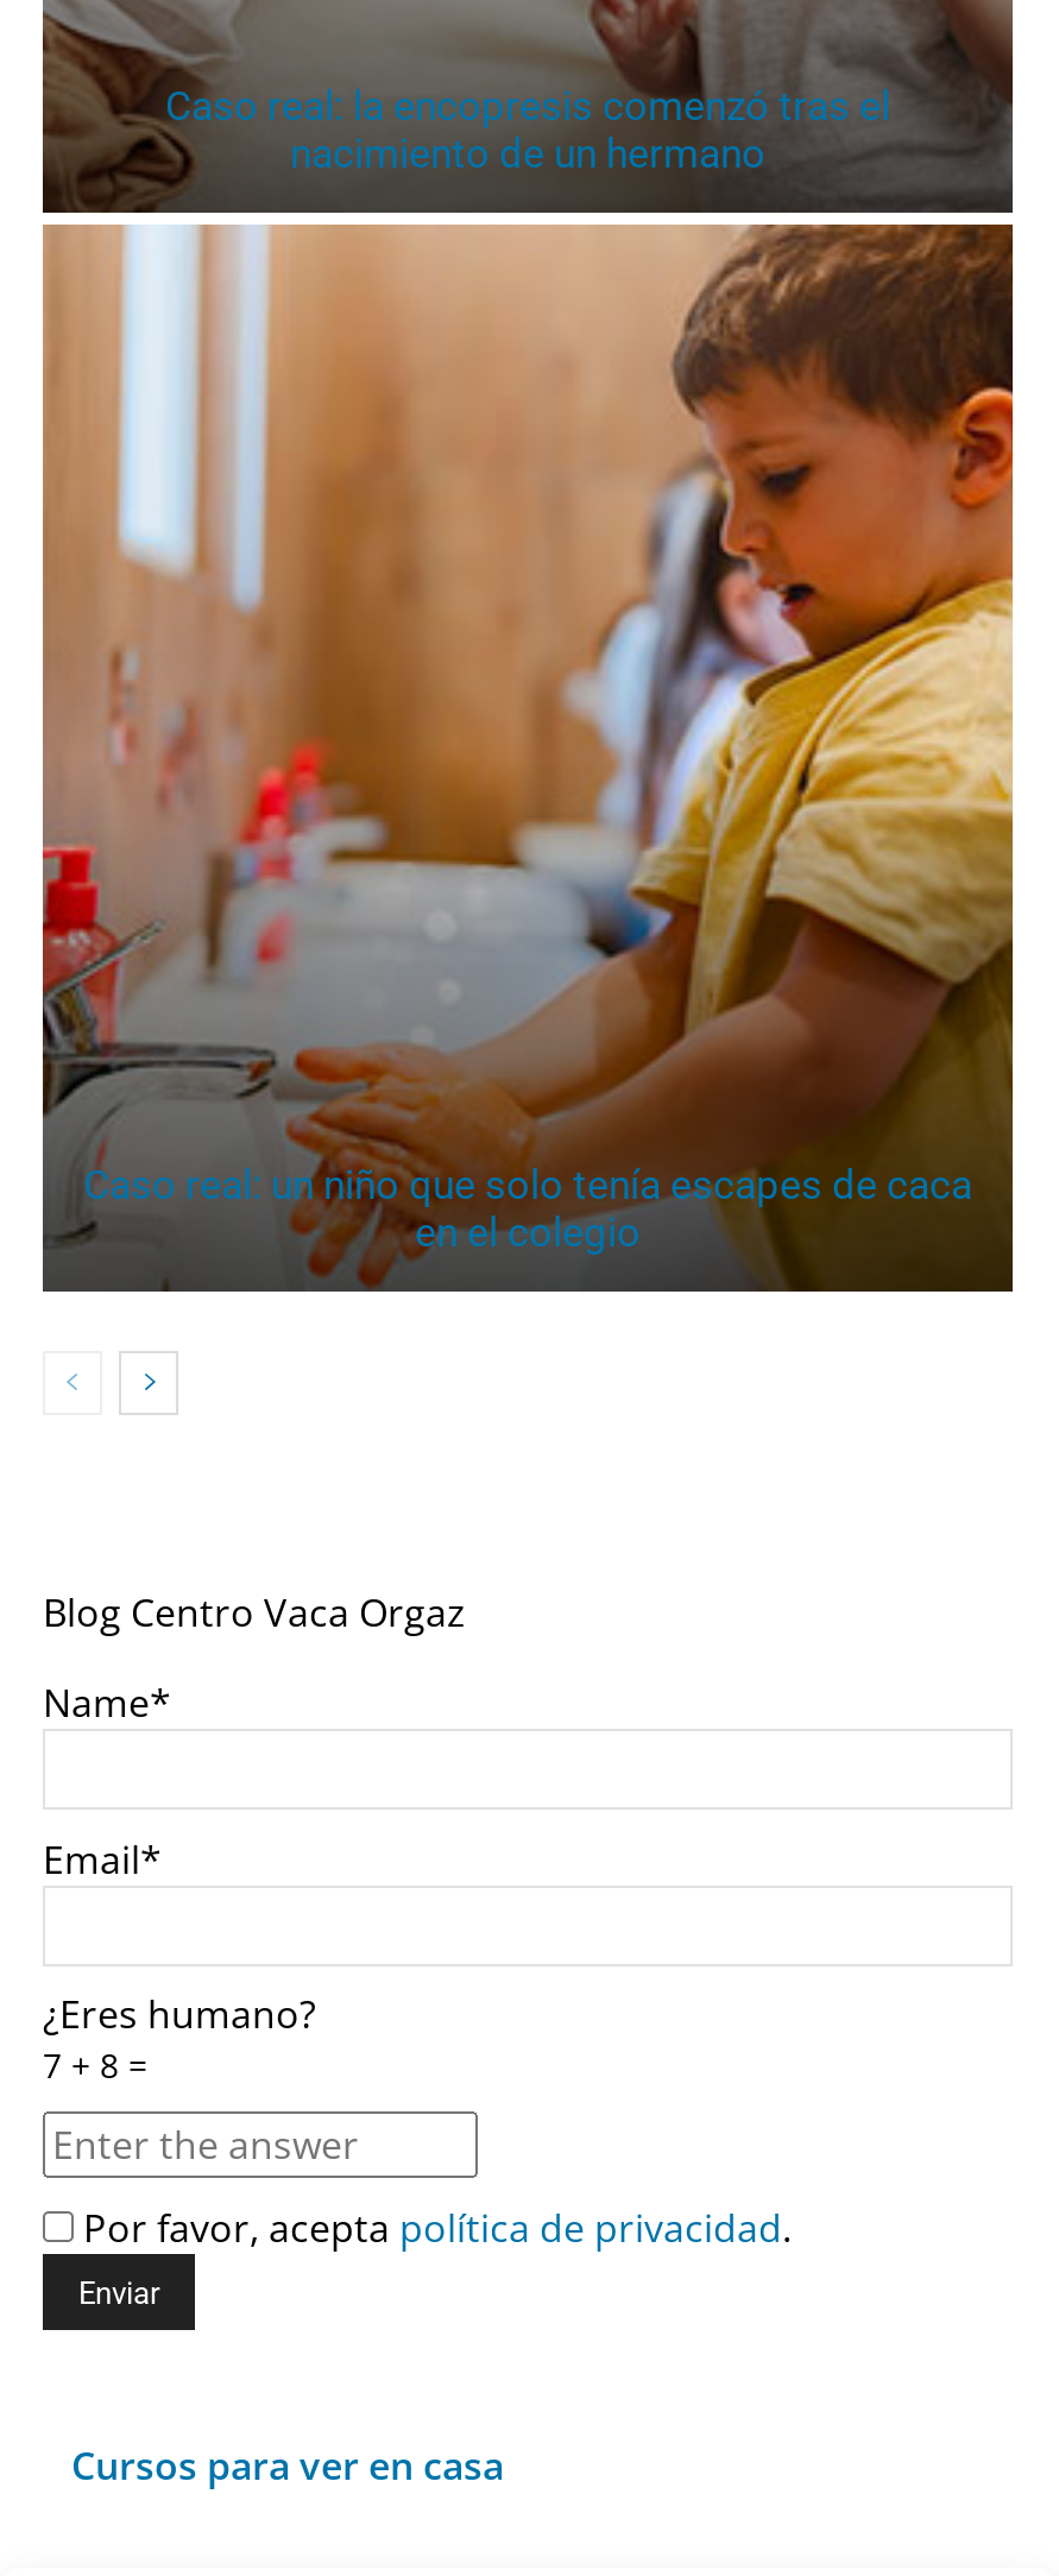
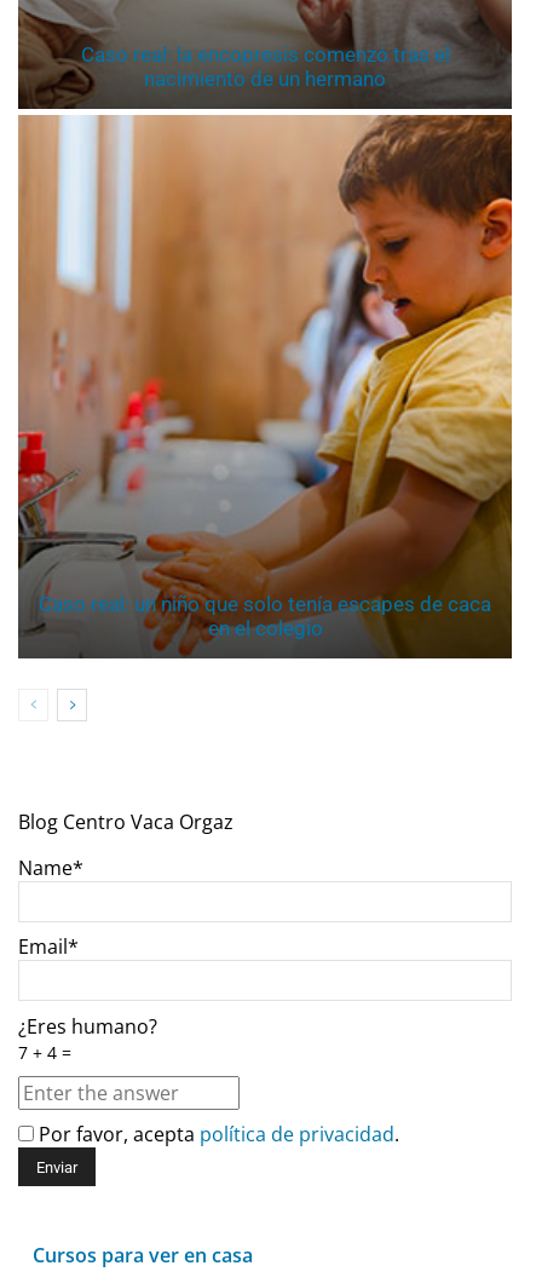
- 7 + 8 =
+ 7 + 4 =
